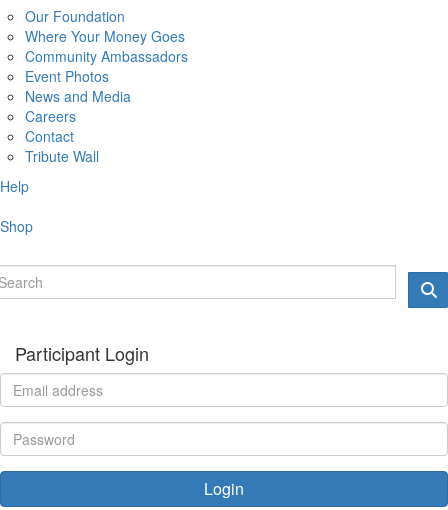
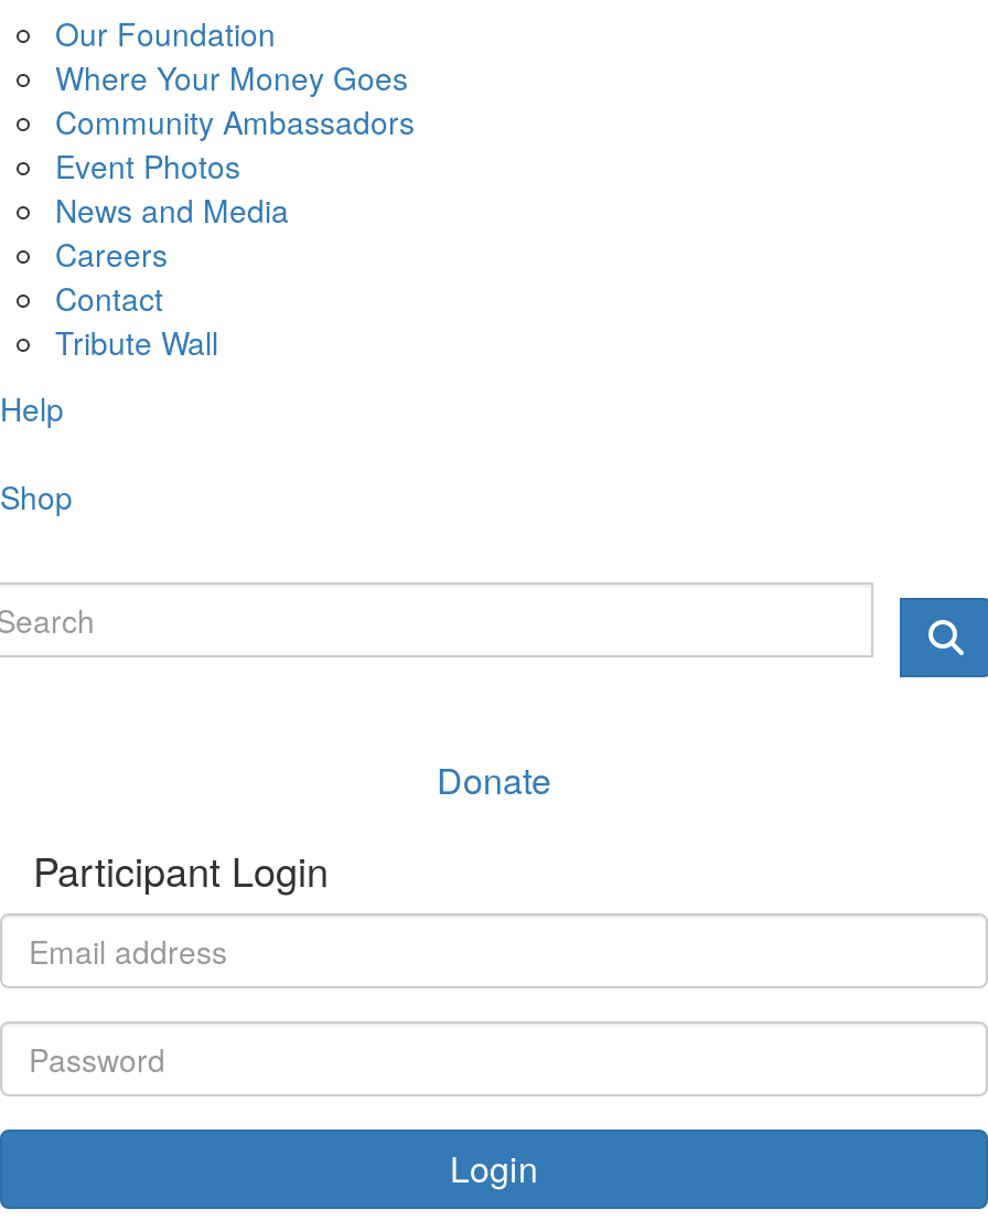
+ Donate
